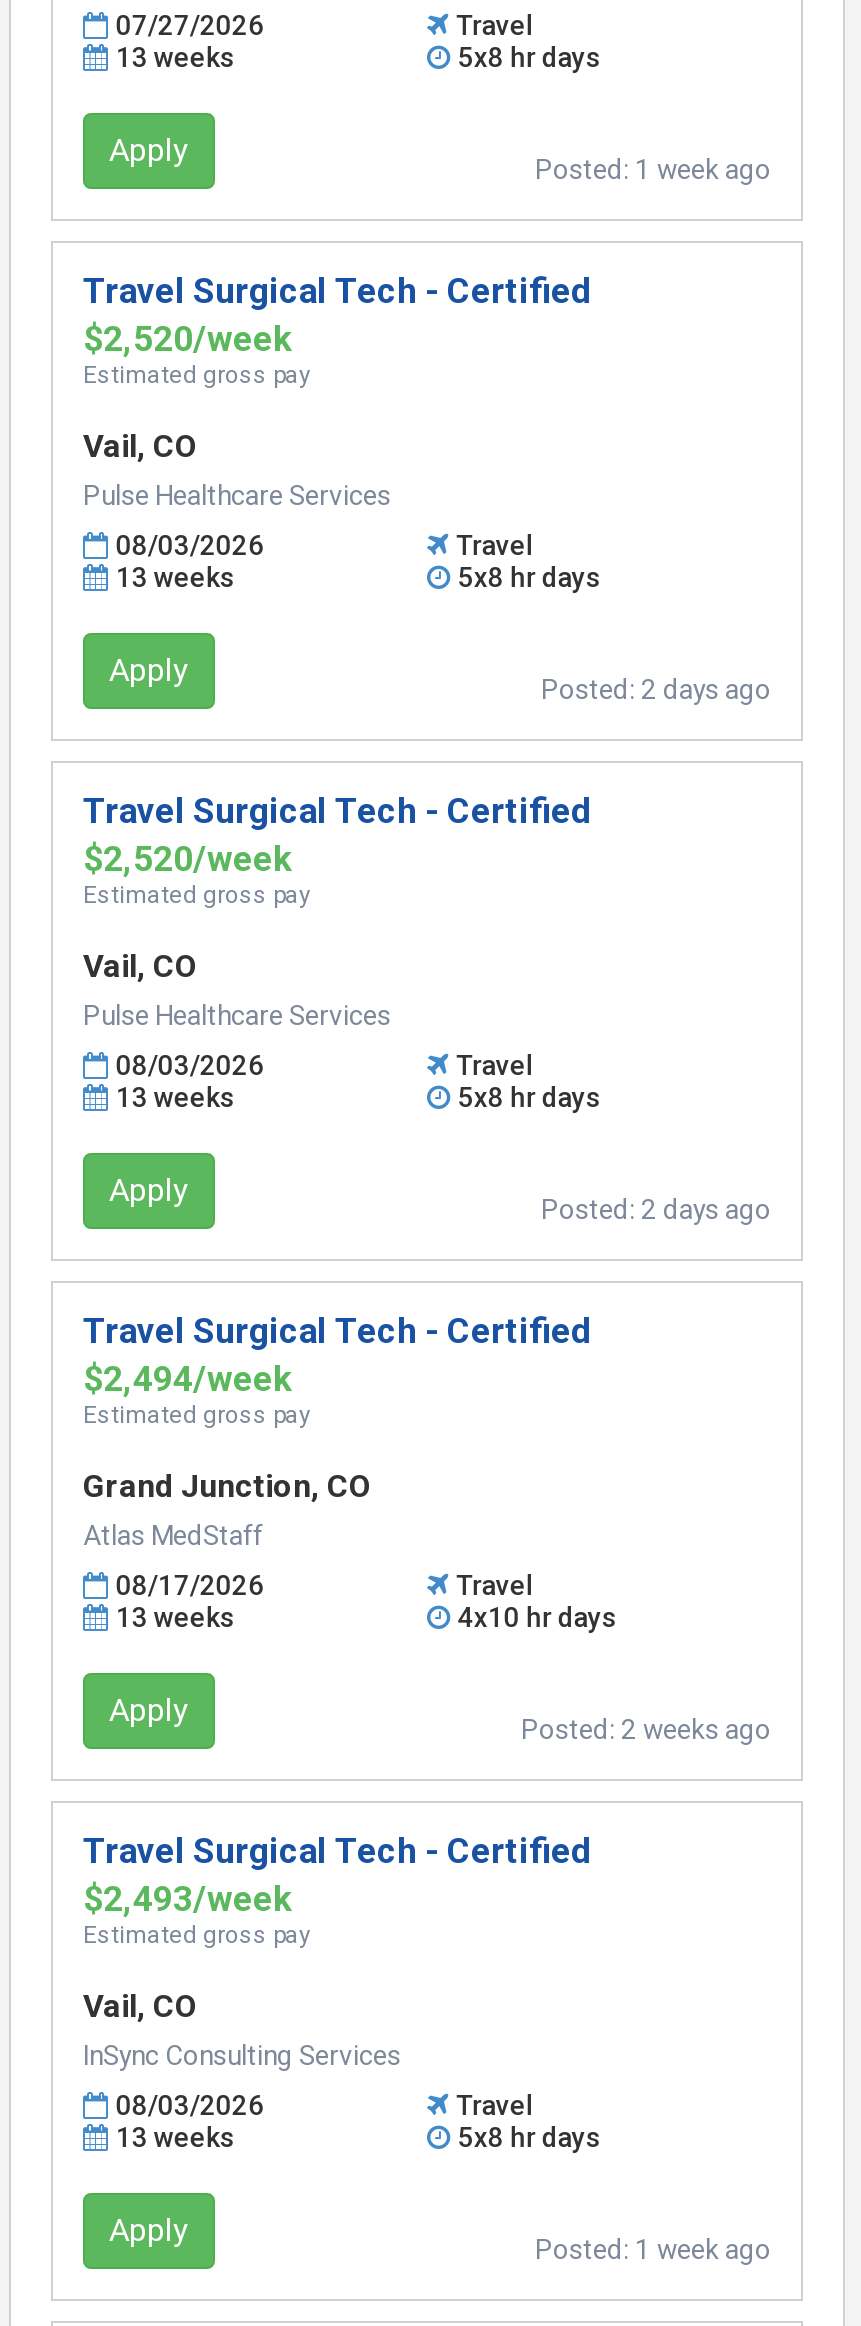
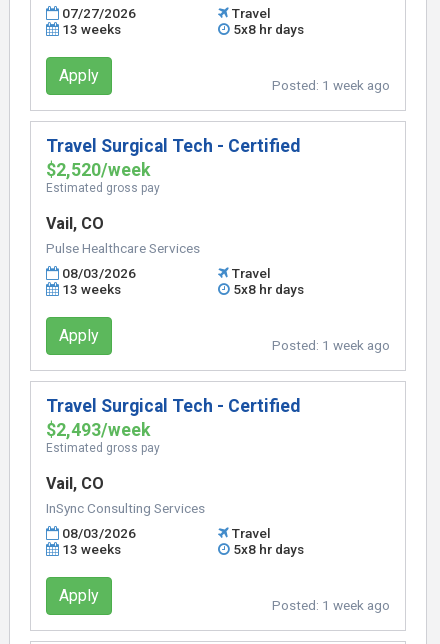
- Posted: 2 days ago
- Travel Surgical Tech - Certified
- $2,520/week
- Estimated gross pay
- Vail, CO
- Pulse Healthcare Services
- 08/03/2026
- Travel
- 13 weeks
- 5x8 hr days
- Apply
- Posted: 2 days ago
- Travel Surgical Tech - Certified
- $2,494/week
- Estimated gross pay
- Grand Junction, CO
- Atlas MedStaff
- 08/17/2026
- Travel
- 13 weeks
- 4x10 hr days
- Apply
- Posted: 2 weeks ago
+ Posted: 1 week ago
